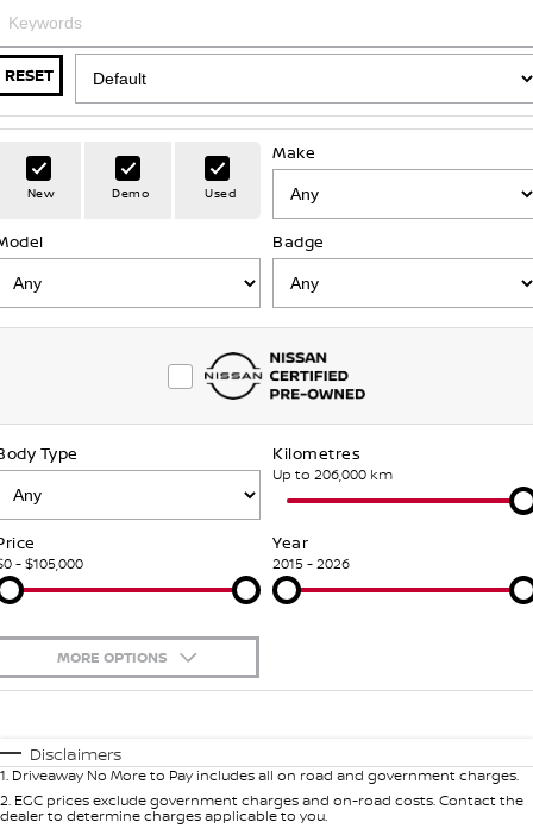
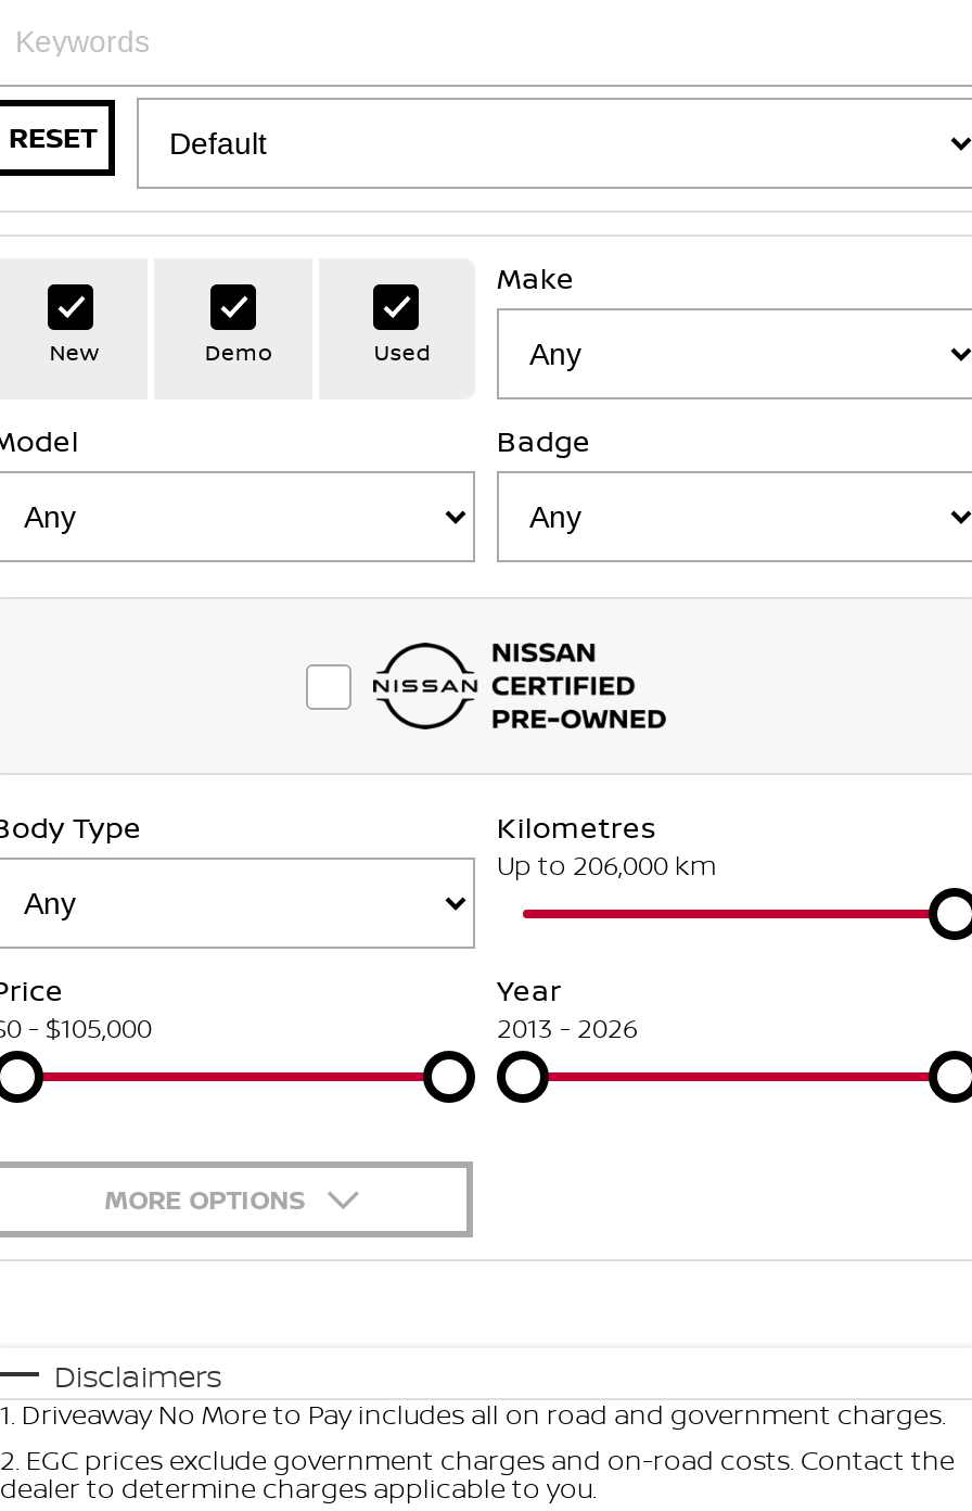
- 2015 - 2026
+ 2013 - 2026
